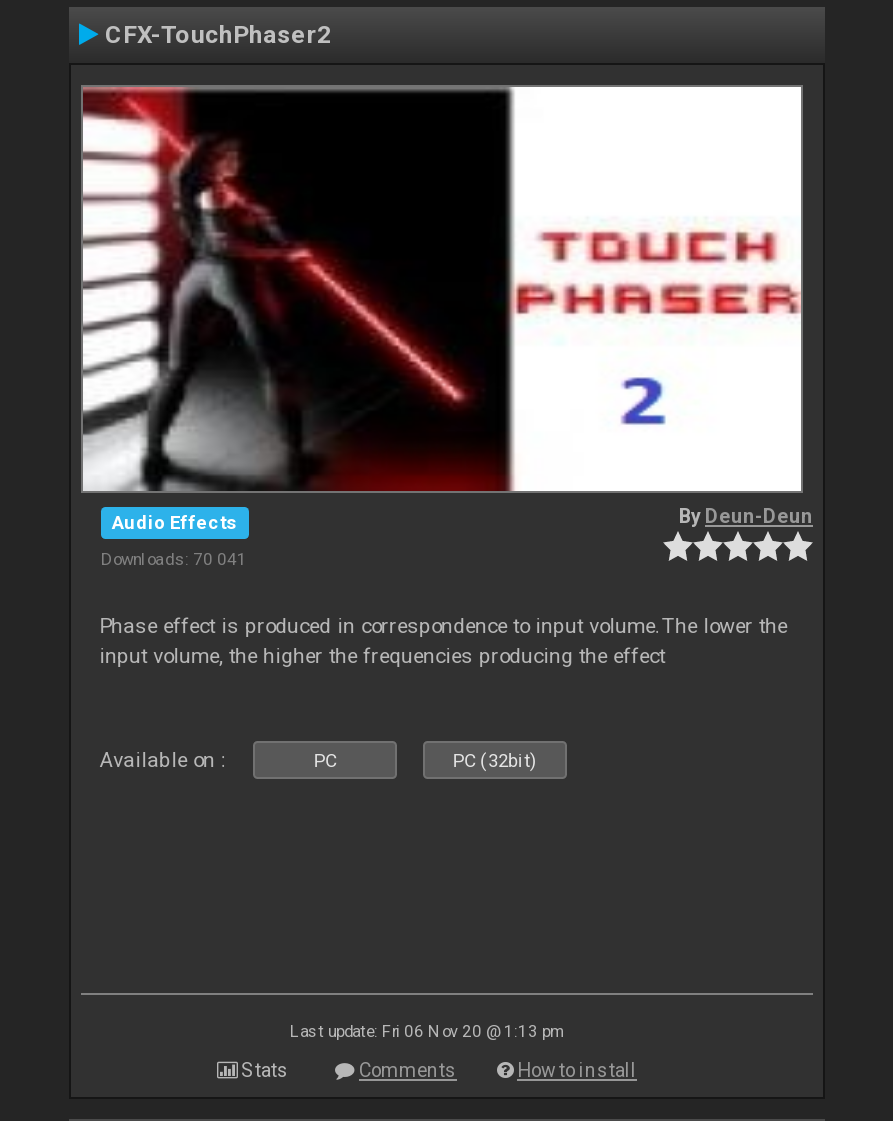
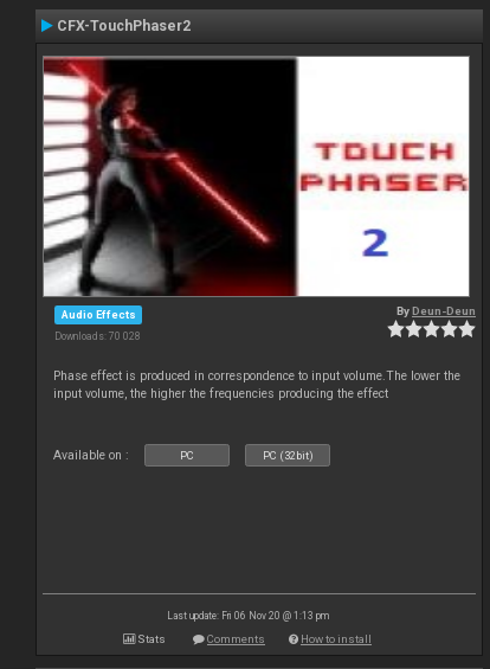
- Downloads: 70 041
+ Downloads: 70 028
